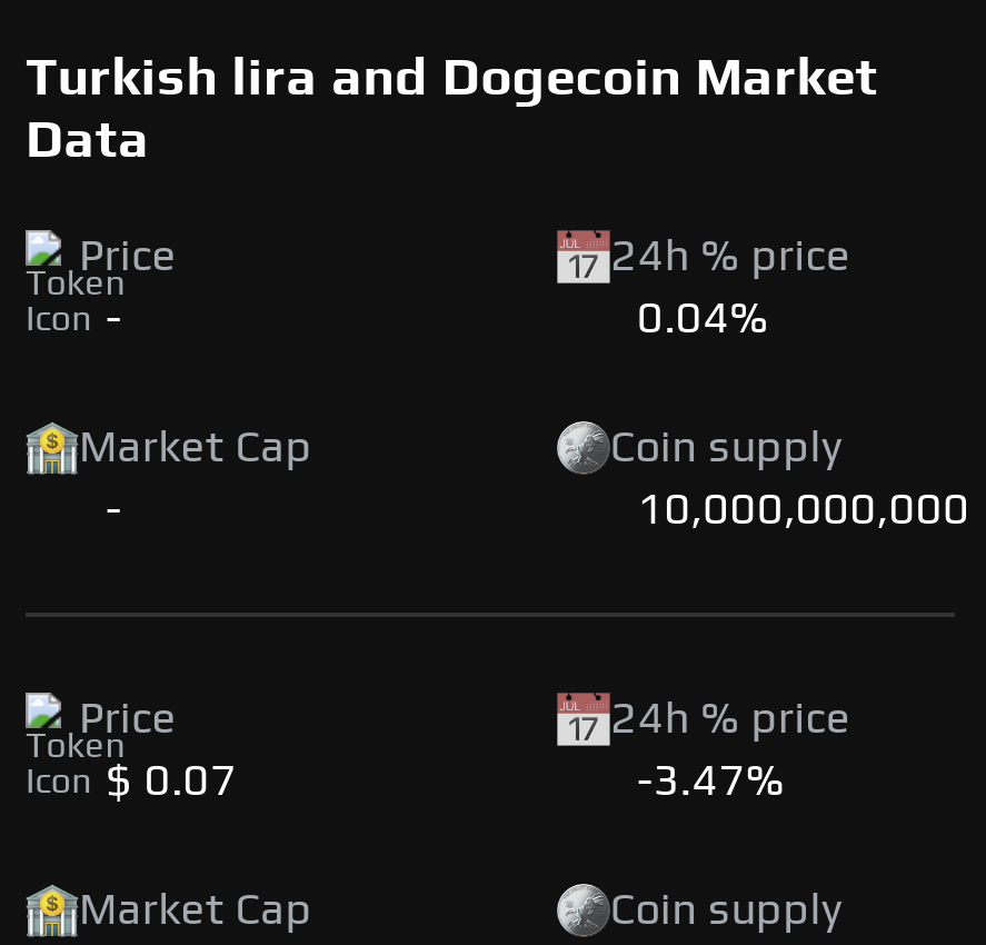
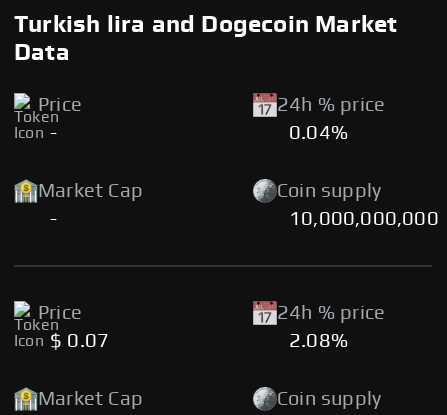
- -3.47%
+ 2.08%
